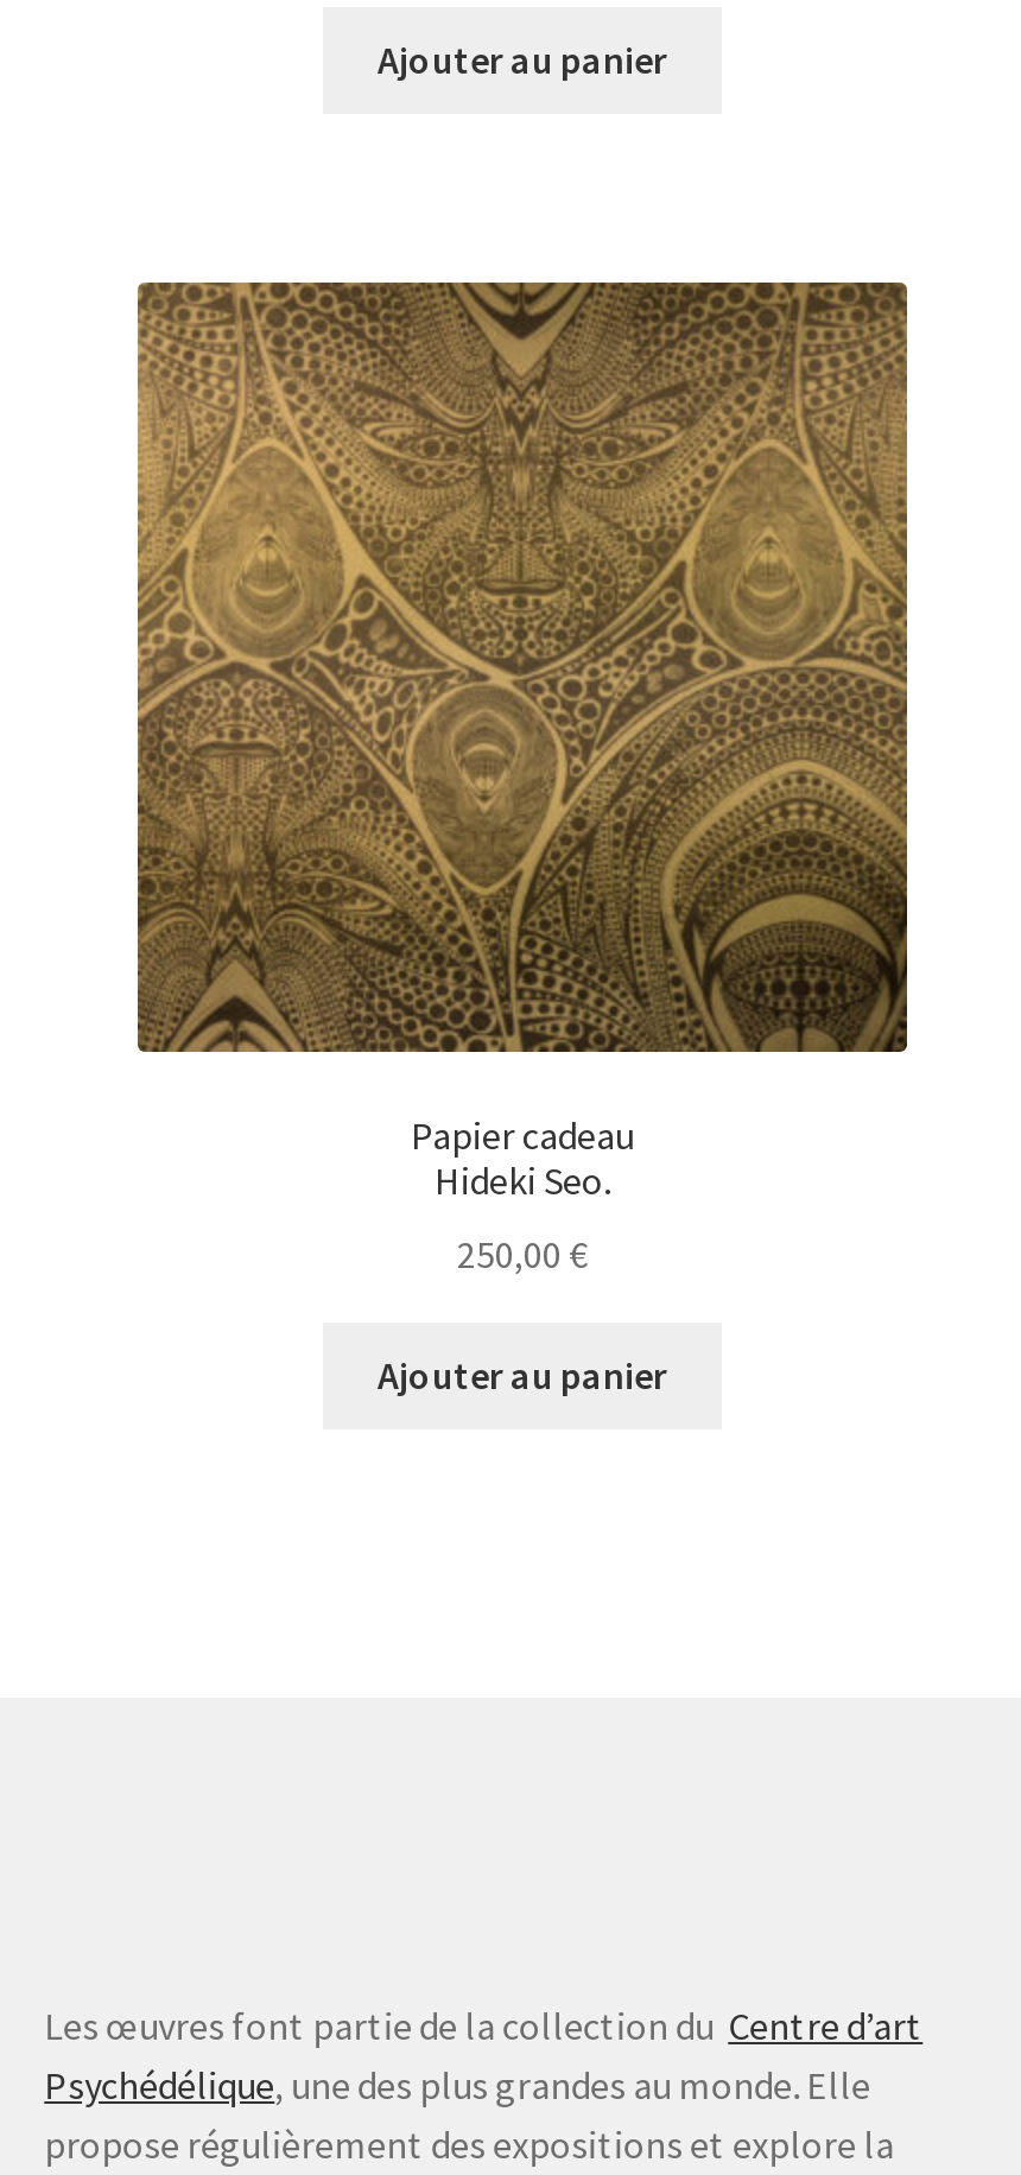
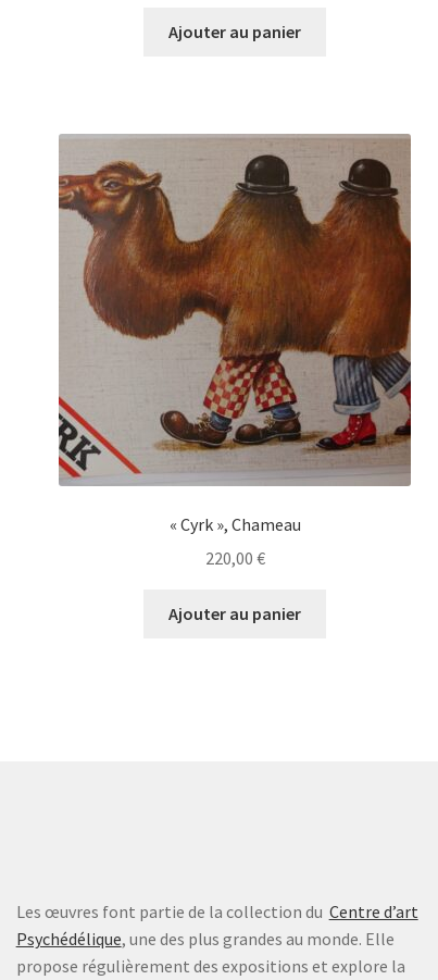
- [image]
- Papier cadeau
- Hideki Seo.
+ [image]
+ « Cyrk », Chameau

- 250,00 €
+ 220,00 €
